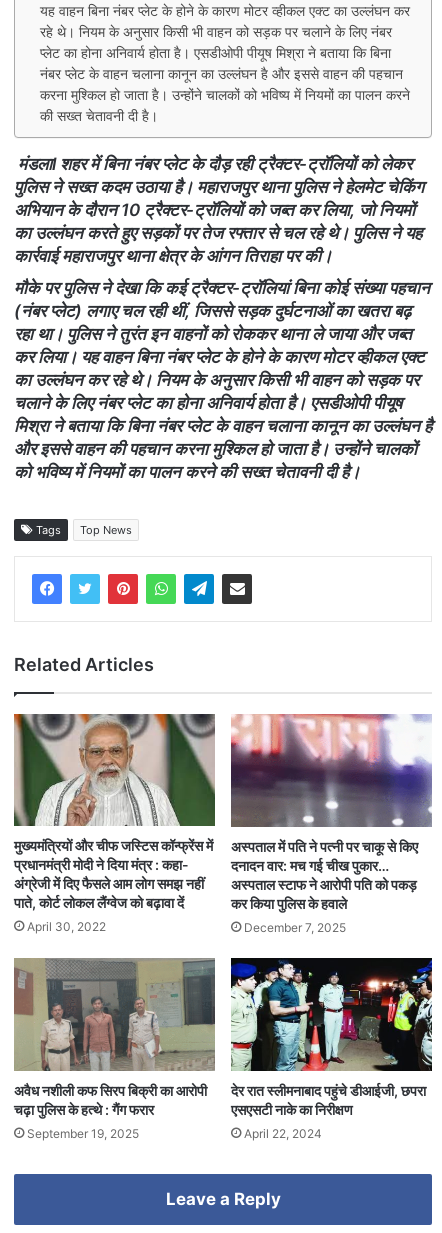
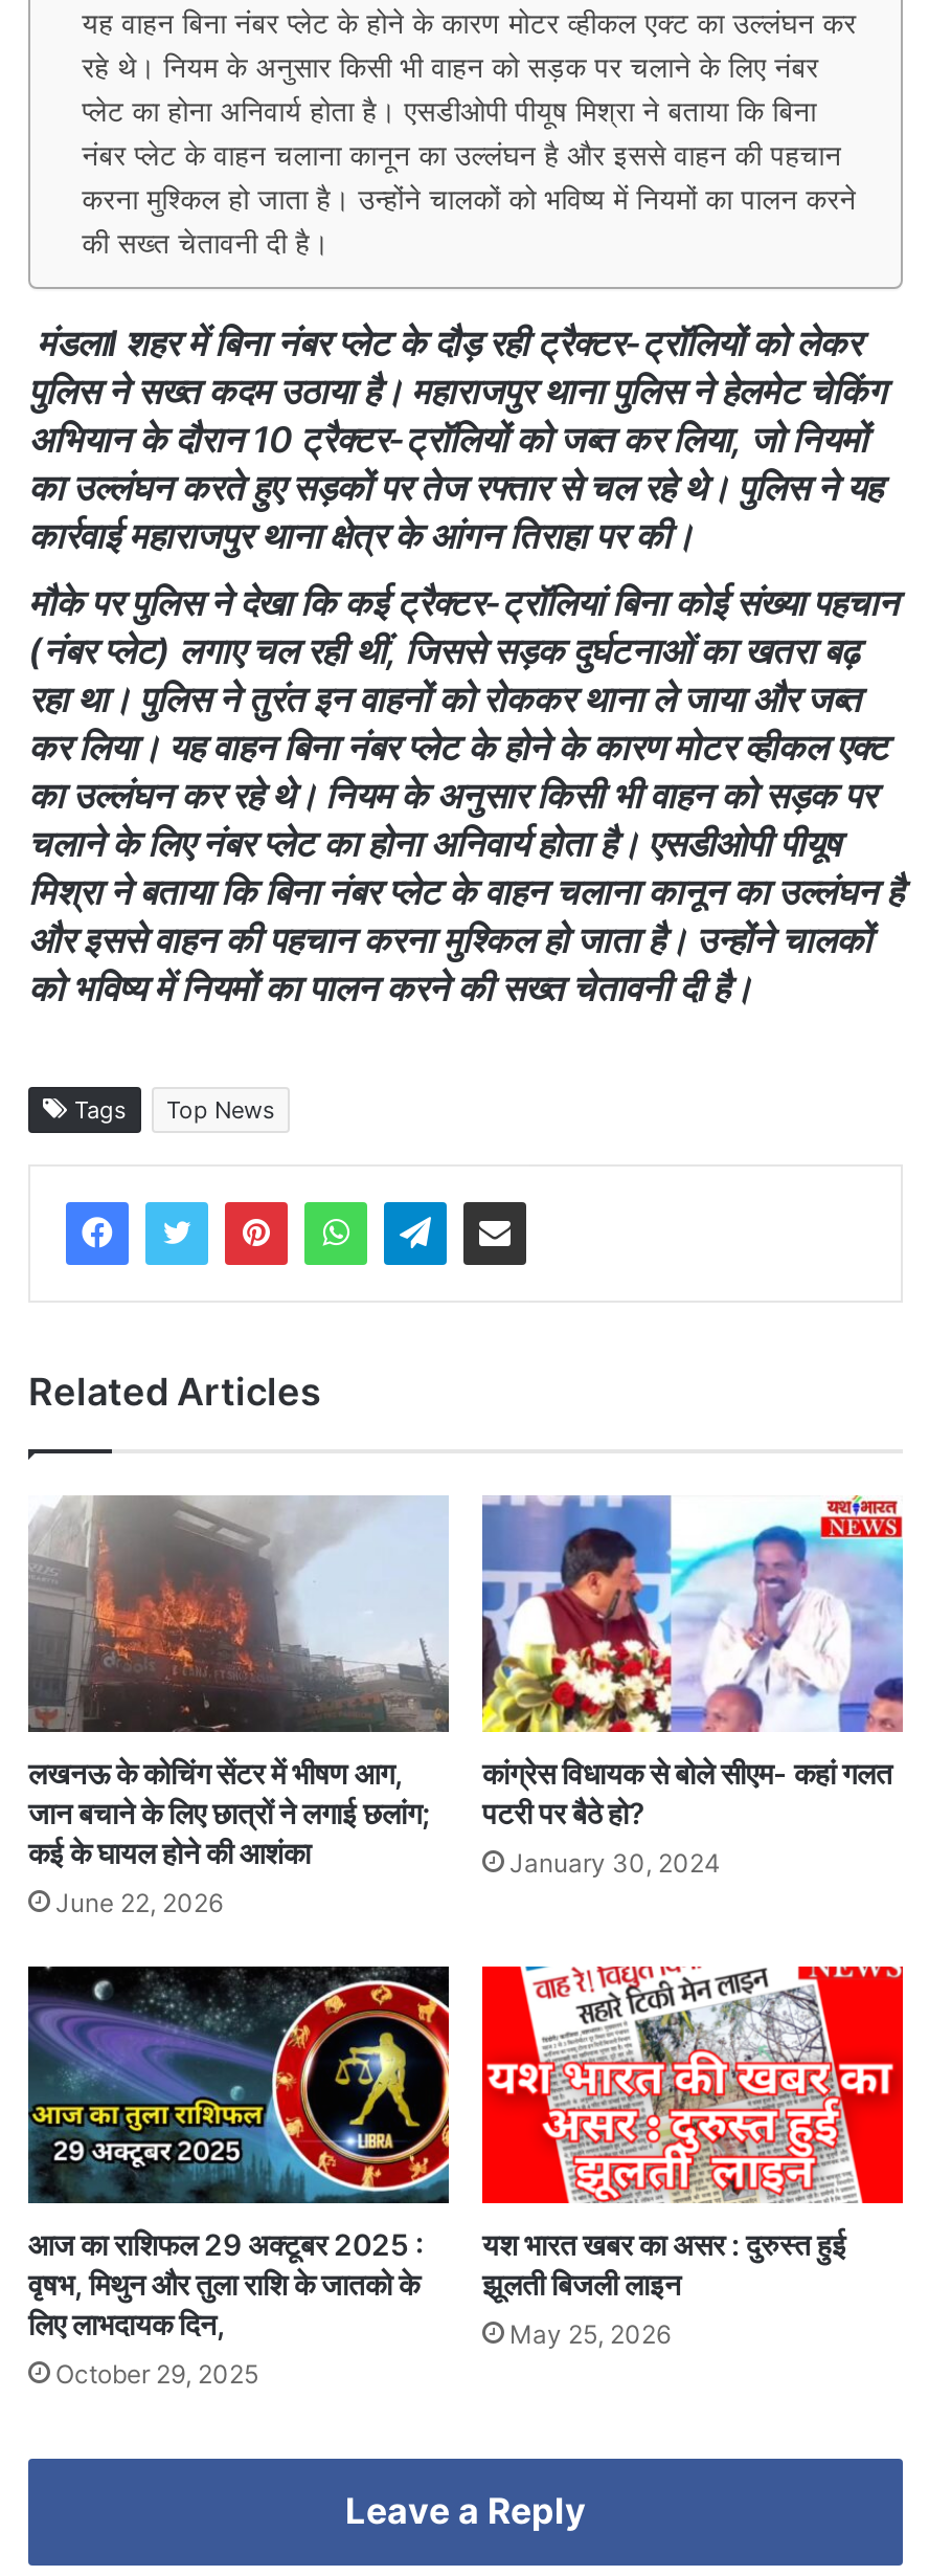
- [image]
- मुख्यमंत्रियों और चीफ जस्टिस कॉन्फ्रेंस में
- प्रधानमंत्री मोदी ने दिया मंत्र : कहा-
- अंग्रेजी में दिए फैसले आम लोग समझ नहीं
- पाते, कोर्ट लोकल लैंग्वेज को बढ़ावा दें
+ [image]
+ लखनऊ के कोचिंग सेंटर में भीषण आग,
+ जान बचाने के लिए छात्रों ने लगाई छलांग;
+ कई के घायल होने की आशंका

- [image]
- अस्पताल में पति ने पत्नी पर चाकू से किए
- दनादन वार: मच गई चीख पुकार…
- अस्पताल स्टाफ ने आरोपी पति को पकड़
- कर किया पुलिस के हवाले
+ [image]
+ कांग्रेस विधायक से बोले सीएम- कहां गलत
+ पटरी पर बैठे हो?

- April 30, 2022
+ June 22, 2026

- December 7, 2025
+ January 30, 2024

- [image]
- अवैध नशीली कफ सिरप बिक्री का आरोपी
- चढ़ा पुलिस के हत्थे : गैंग फरार
+ [image]
+ आज का राशिफल 29 अक्टूबर 2025 :
+ वृषभ, मिथुन और तुला राशि के जातको के
+ लिए लाभदायक दिन,

- [image]
- देर रात स्लीमनाबाद पहुंचे डीआईजी, छपरा
- एसएसटी नाके का निरीक्षण
+ [image]
+ यश भारत खबर का असर : दुरुस्त हुई
+ झूलती बिजली लाइन

- September 19, 2025
+ October 29, 2025

- April 22, 2024
+ May 25, 2026
